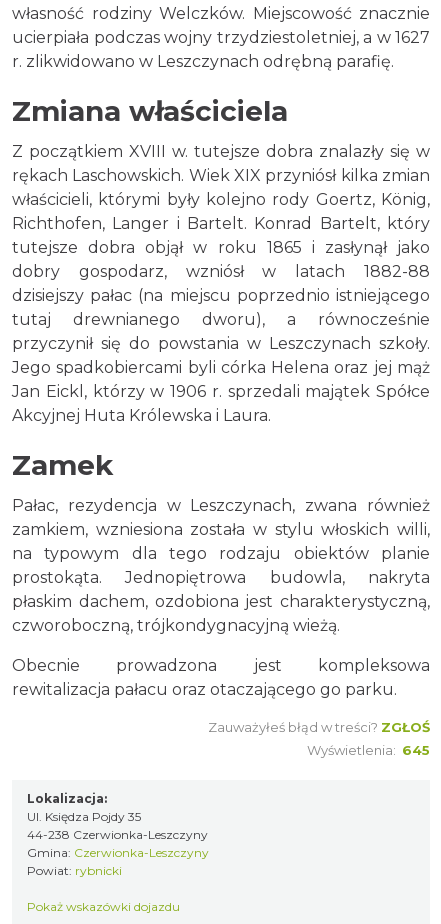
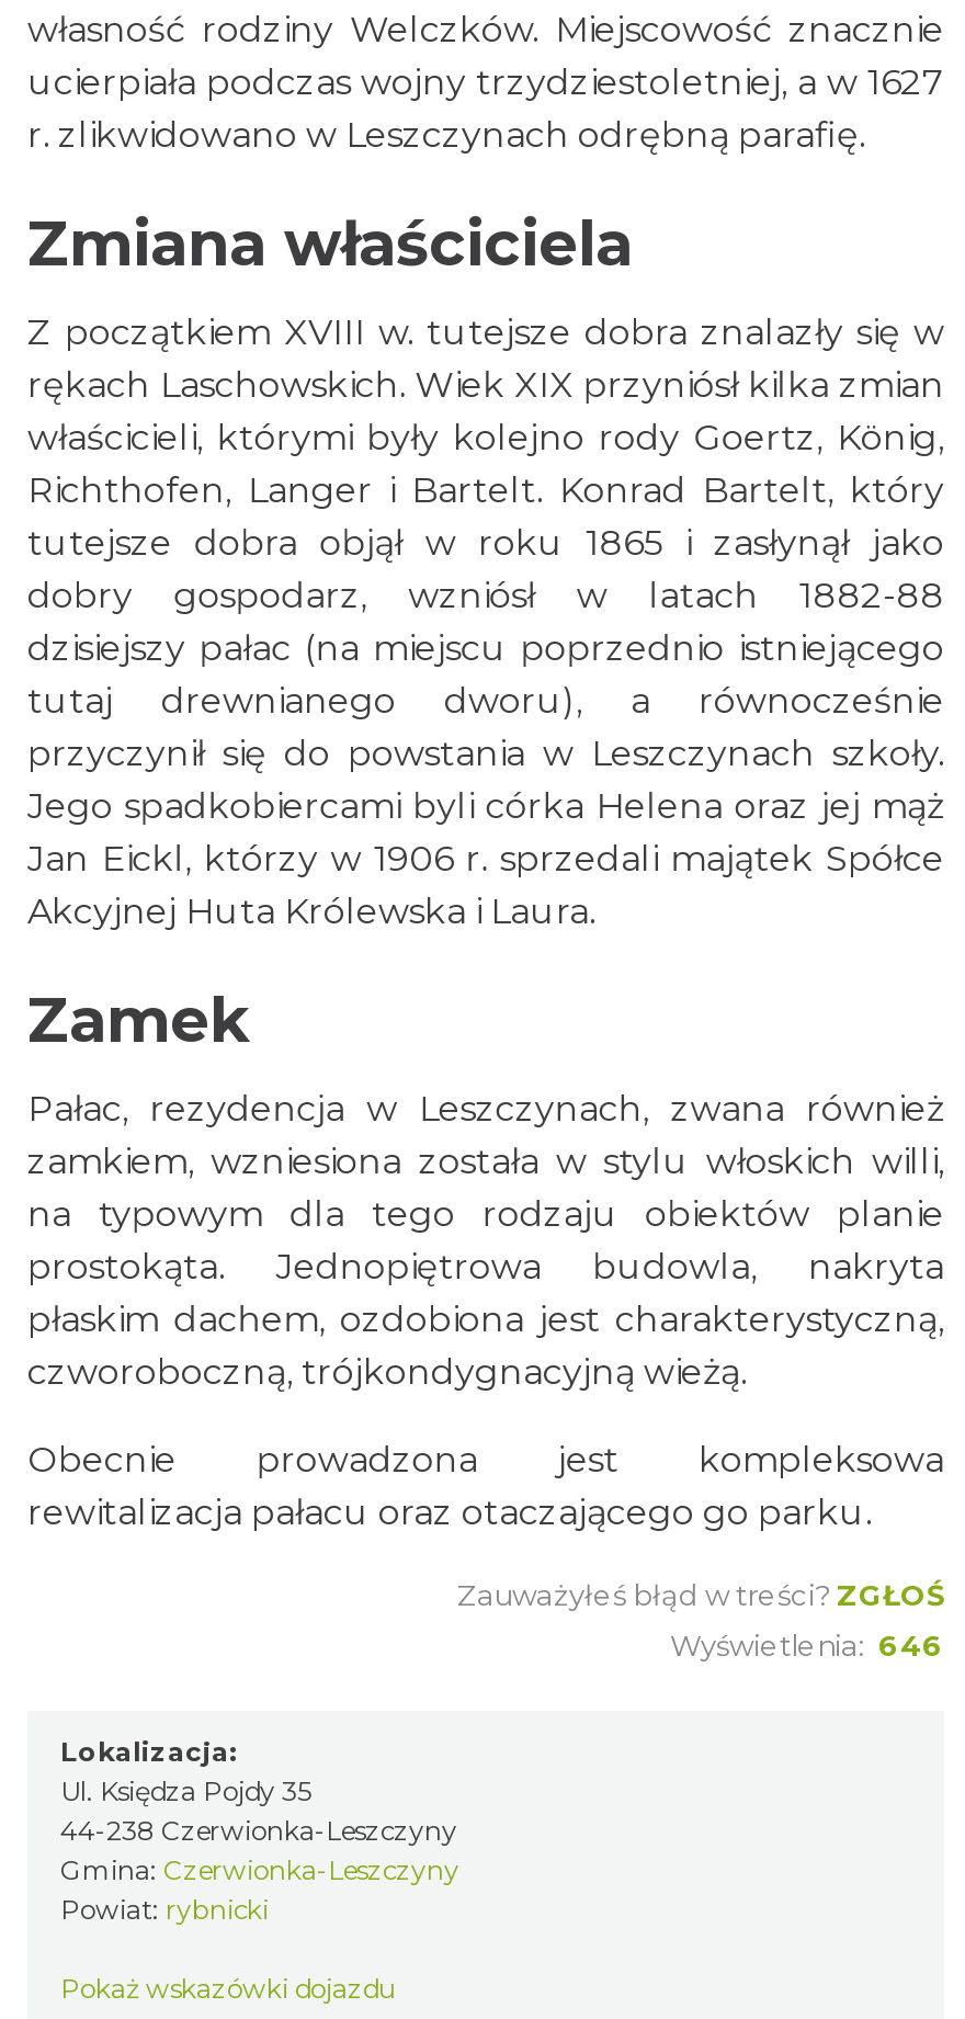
- Wyświetlenia: 645
+ Wyświetlenia: 646
